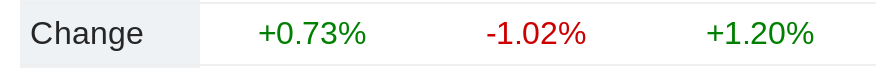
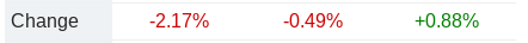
- +0.73%
+ -2.17%

- -1.02%
+ -0.49%

- +1.20%
+ +0.88%
